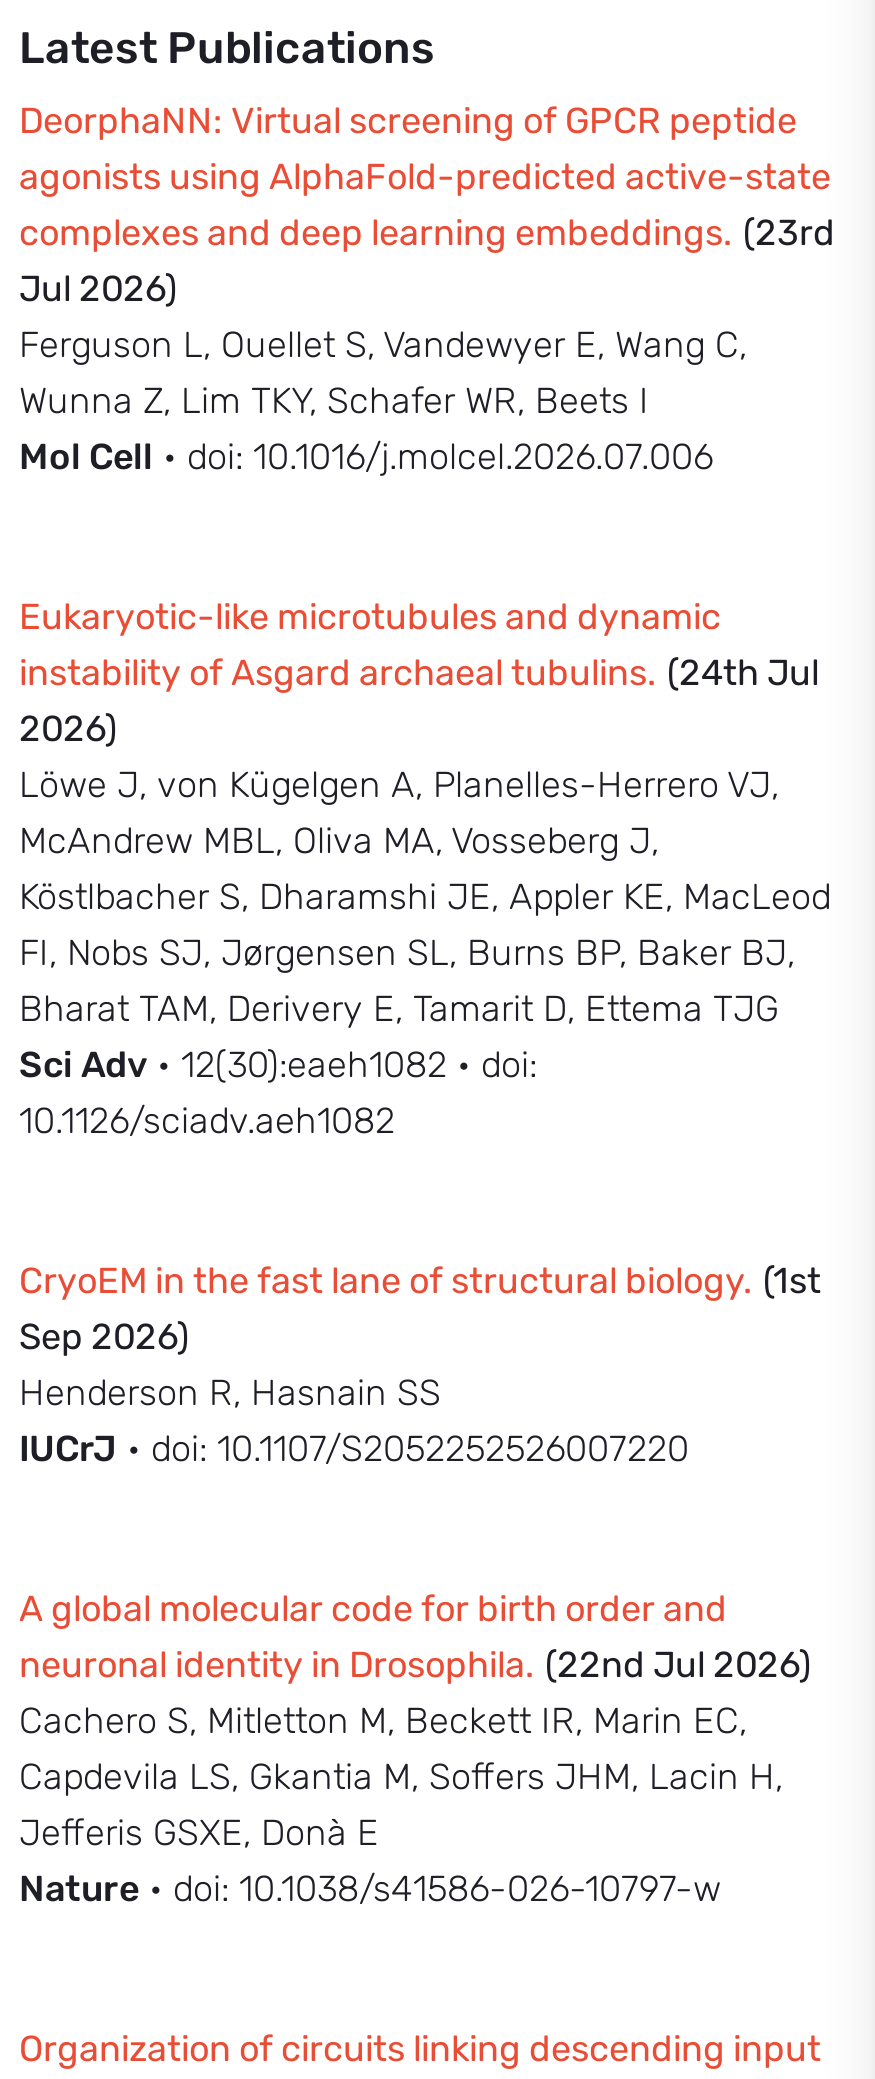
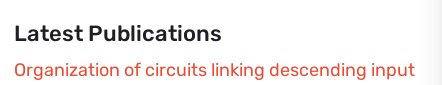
- DeorphaNN: Virtual screening of GPCR peptide
- agonists using AlphaFold-predicted active-state
- complexes and deep learning embeddings. (23rd
- Jul 2026)
- Ferguson L, Ouellet S, Vandewyer E, Wang C,
- Wunna Z, Lim TKY, Schafer WR, Beets I
- Mol Cell • doi: 10.1016/j.molcel.2026.07.006

- Eukaryotic-like microtubules and dynamic
- instability of Asgard archaeal tubulins. (24th Jul
- 2026)
- Löwe J, von Kügelgen A, Planelles-Herrero VJ,
- McAndrew MBL, Oliva MA, Vosseberg J,
- Köstlbacher S, Dharamshi JE, Appler KE, MacLeod
- FI, Nobs SJ, Jørgensen SL, Burns BP, Baker BJ,
- Bharat TAM, Derivery E, Tamarit D, Ettema TJG
- Sci Adv • 12(30):eaeh1082 • doi:
- 10.1126/sciadv.aeh1082

- CryoEM in the fast lane of structural biology. (1st
- Sep 2026)
- Henderson R, Hasnain SS
- IUCrJ • doi: 10.1107/S2052252526007220

- A global molecular code for birth order and
- neuronal identity in Drosophila. (22nd Jul 2026)
- Cachero S, Mitletton M, Beckett IR, Marin EC,
- Capdevila LS, Gkantia M, Soffers JHM, Lacin H,
- Jefferis GSXE, Donà E
- Nature • doi: 10.1038/s41586-026-10797-w
